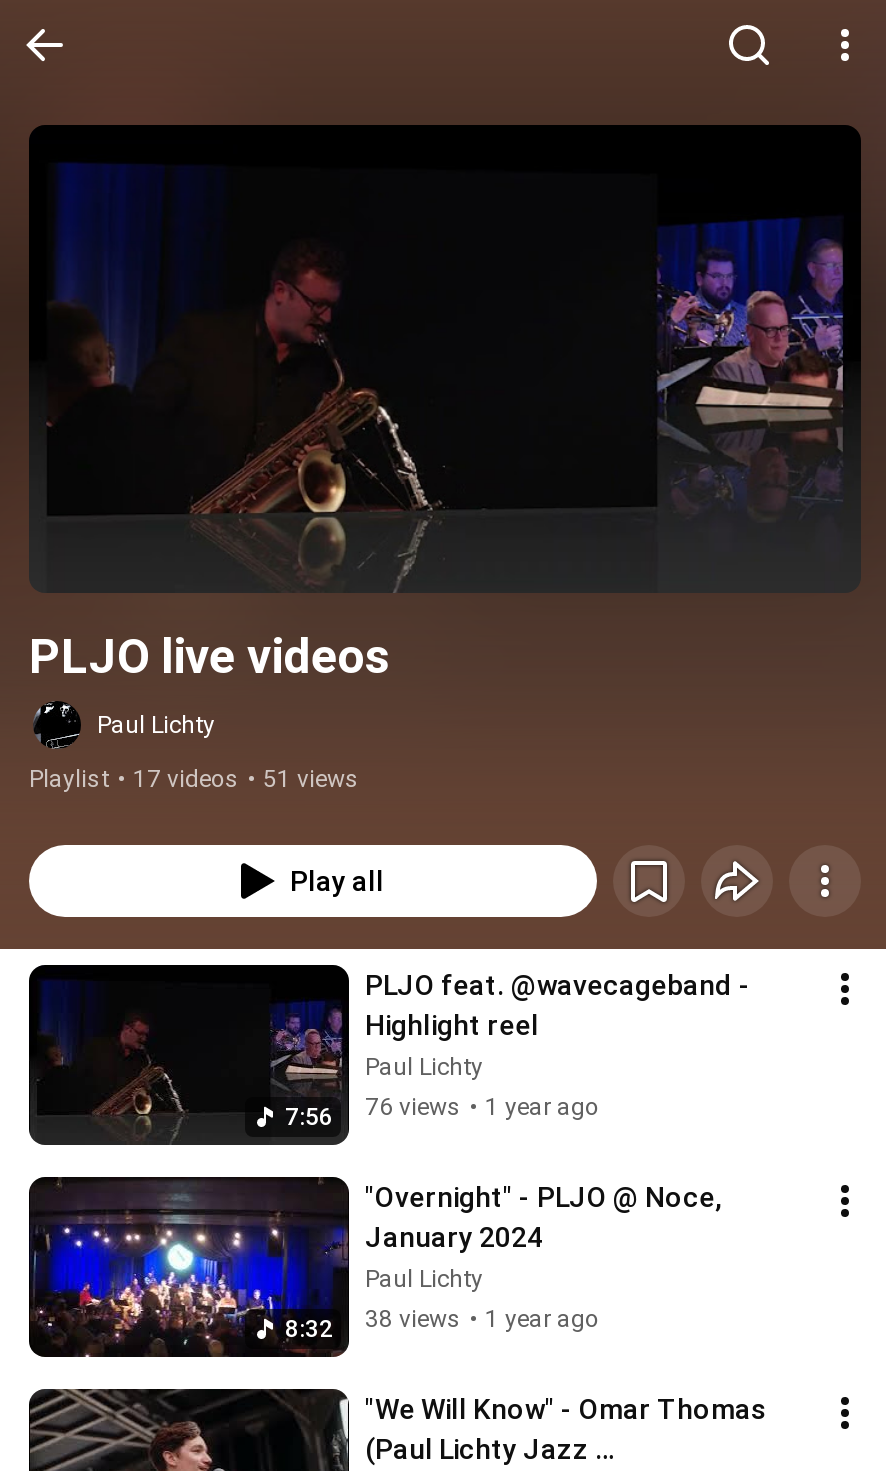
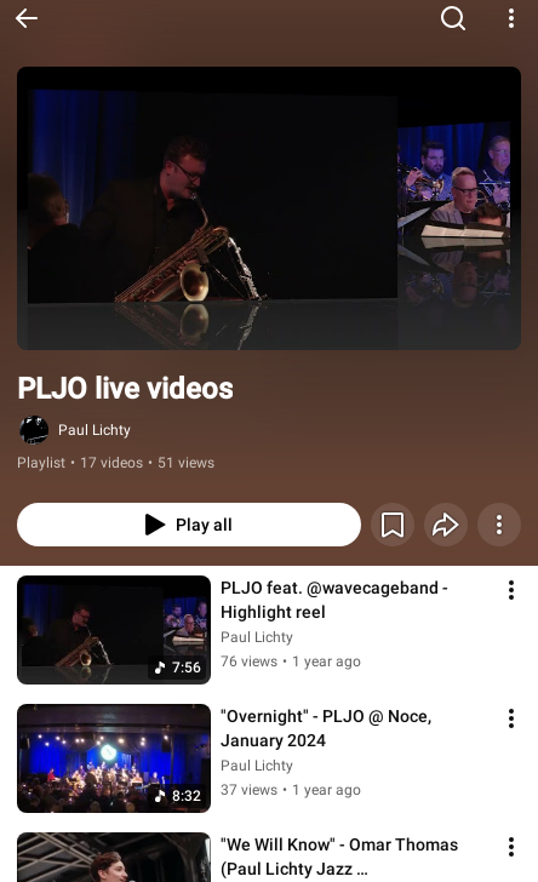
- 38 views • 1 year ago
+ 37 views • 1 year ago
